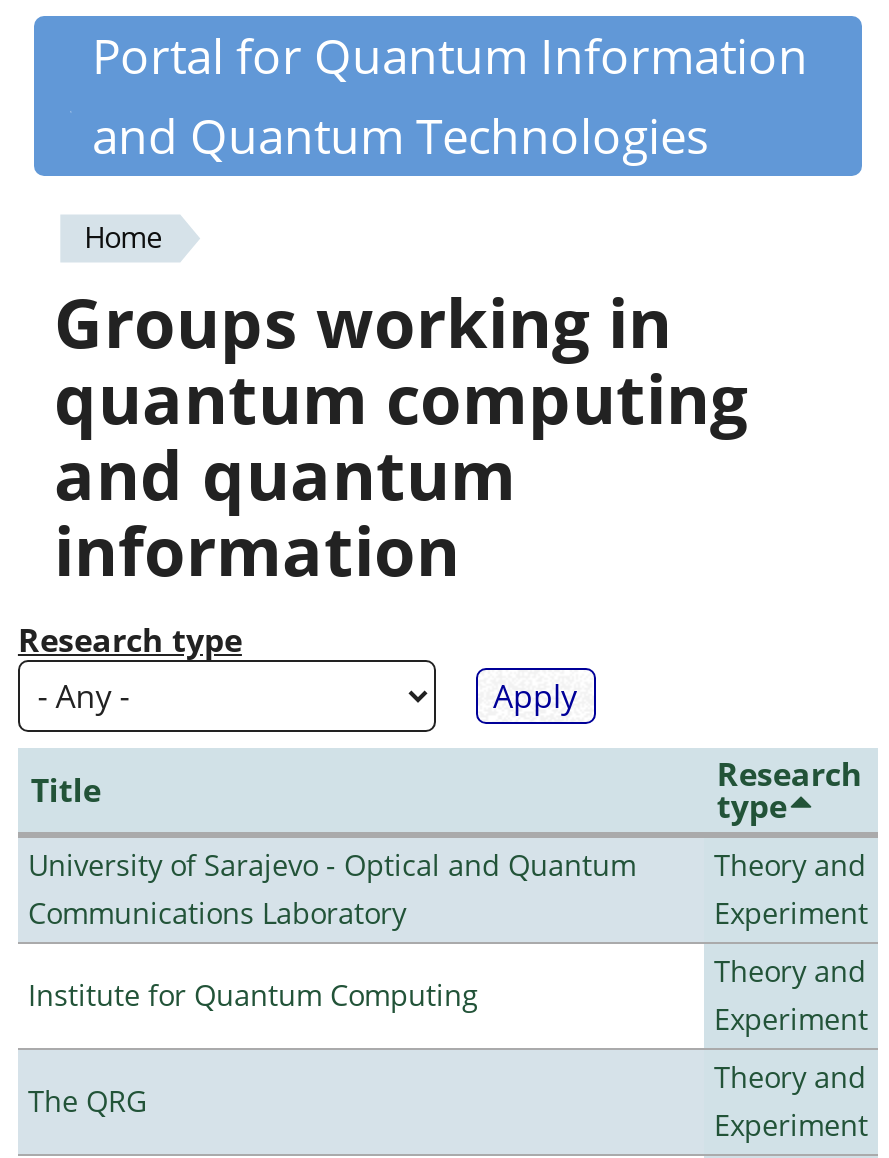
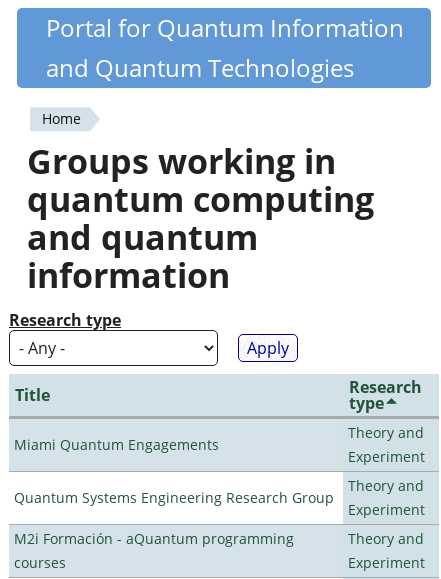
- University of Sarajevo - Optical and Quantum
- Communications Laboratory
+ Miami Quantum Engagements

- Institute for Quantum Computing
+ Quantum Systems Engineering Research Group

- The QRG
+ M2i Formación - aQuantum programming
+ courses
